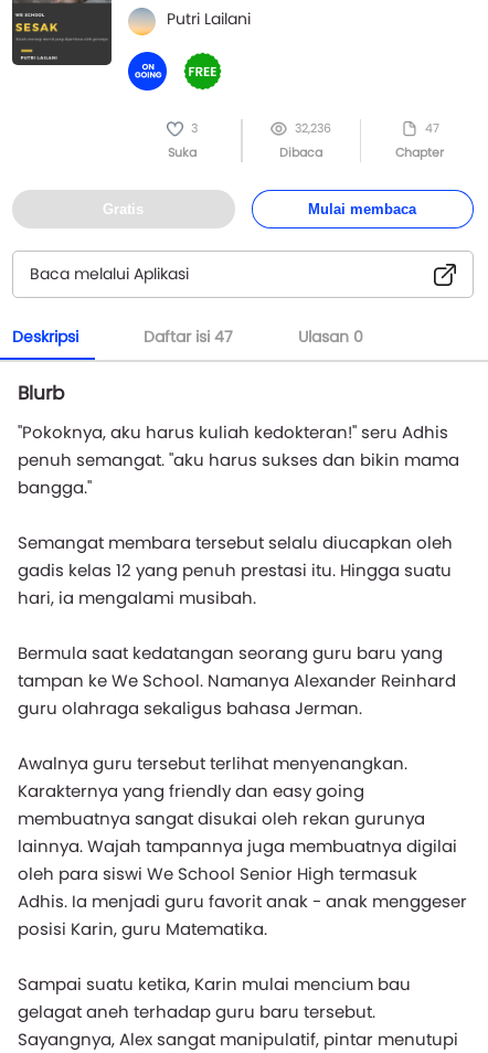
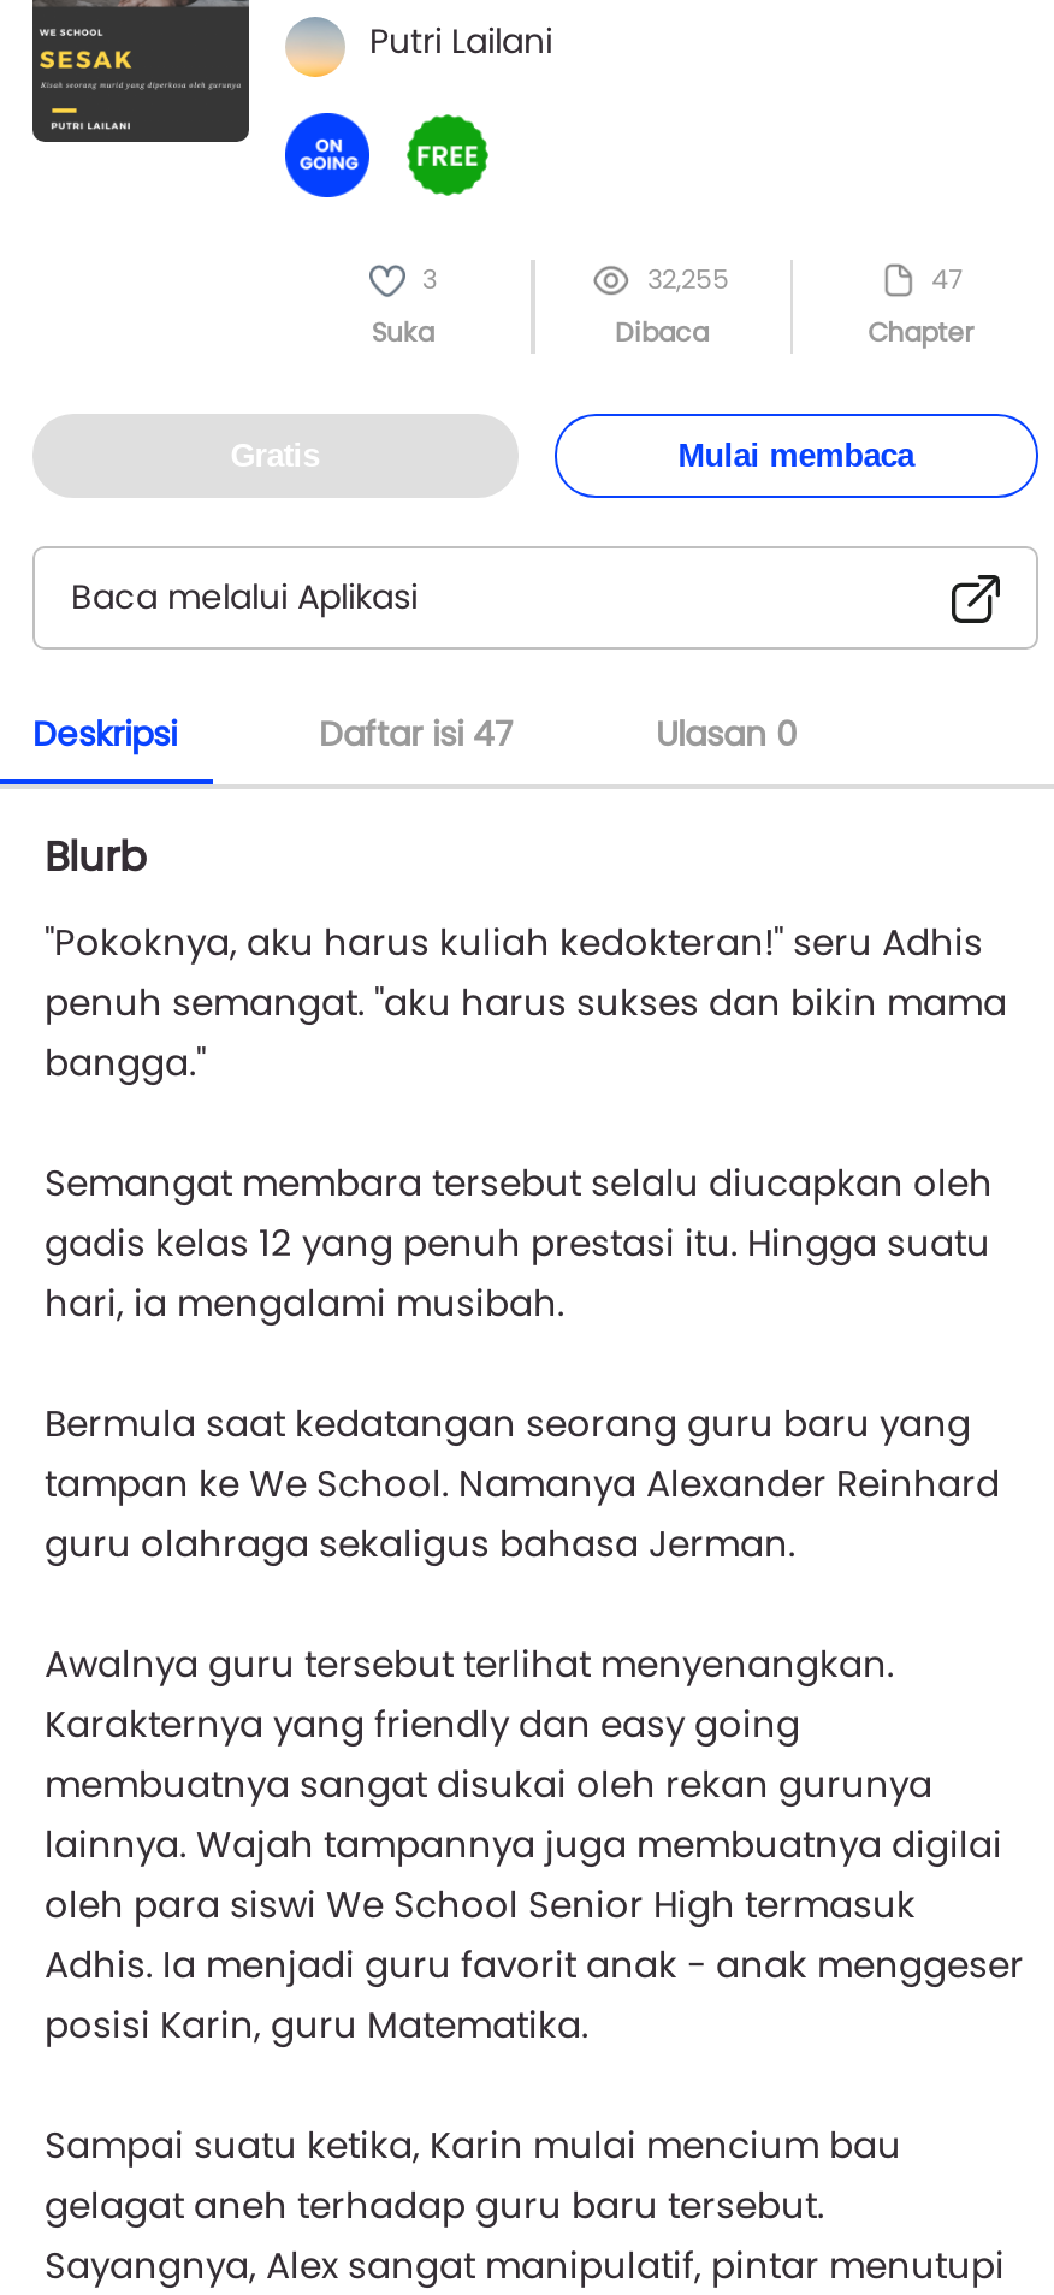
- 32,236
+ 32,255
